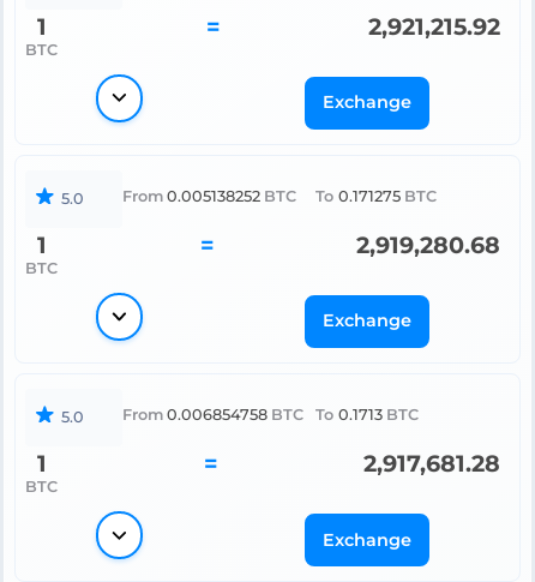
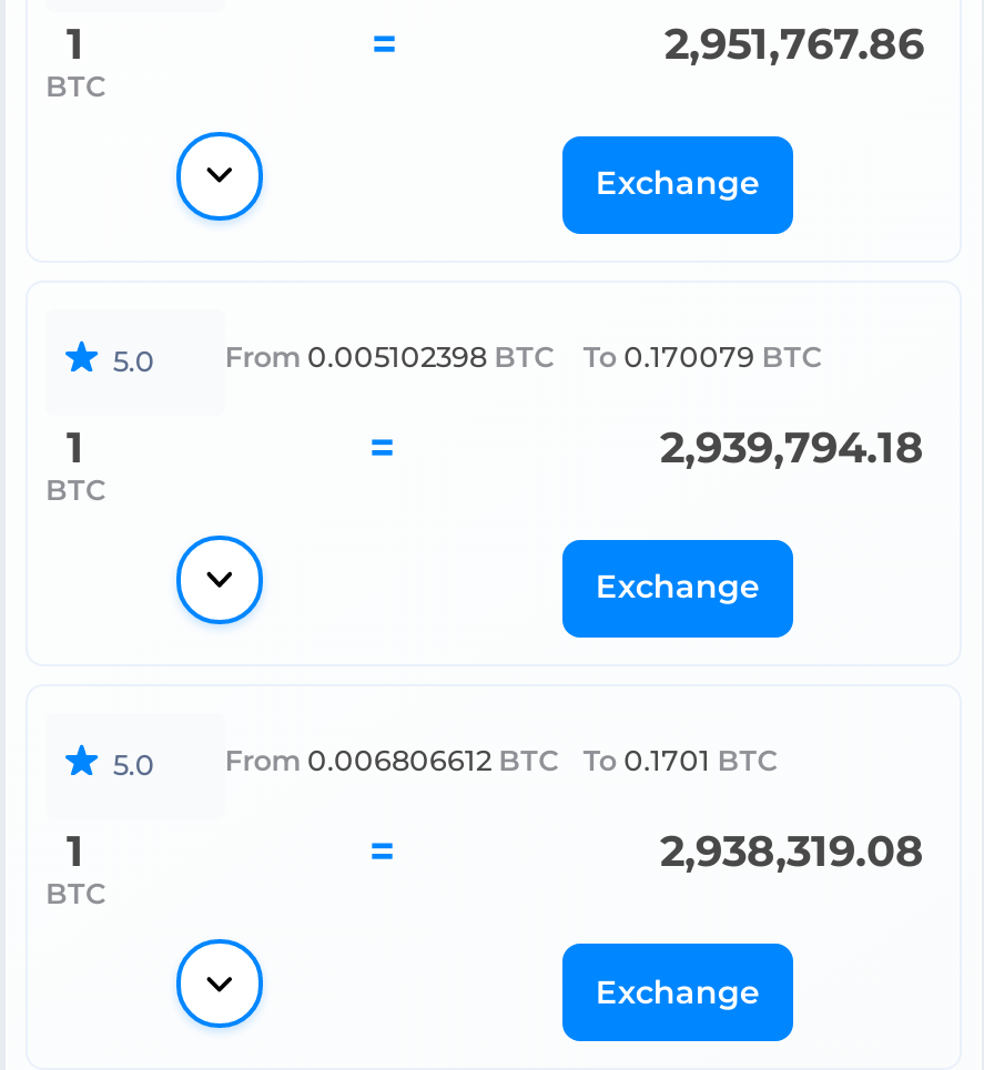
- 2,921,215.92
+ 2,951,767.86

- From 0.005138252 BTC
+ From 0.005102398 BTC

- To 0.171275 BTC
+ To 0.170079 BTC

- 2,919,280.68
+ 2,939,794.18

- From 0.006854758 BTC
+ From 0.006806612 BTC

- To 0.1713 BTC
+ To 0.1701 BTC

- 2,917,681.28
+ 2,938,319.08
